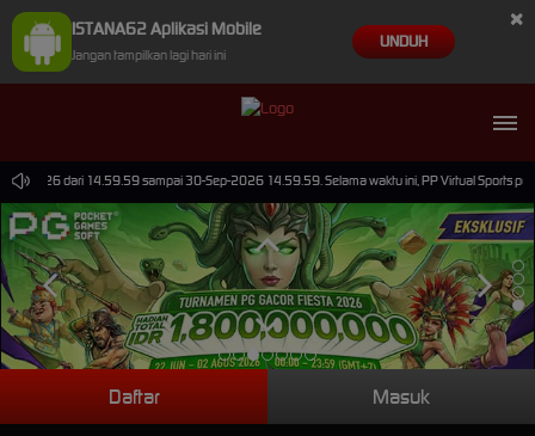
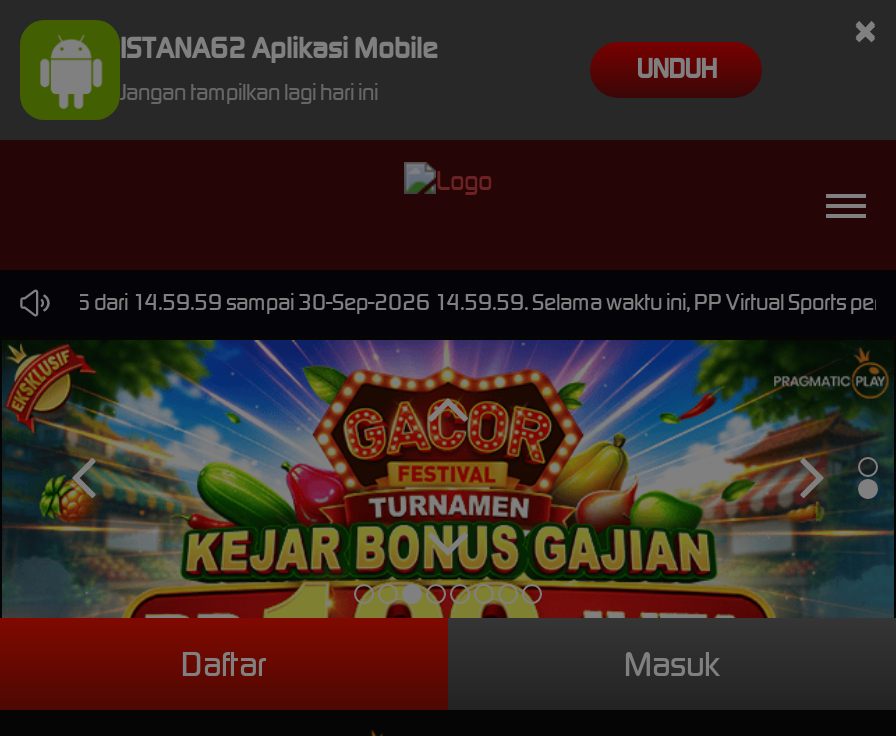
- [image]
+ [image]
